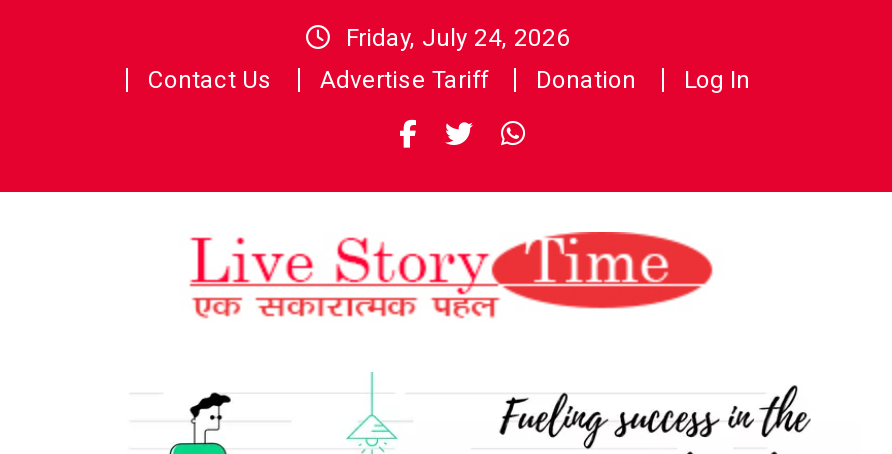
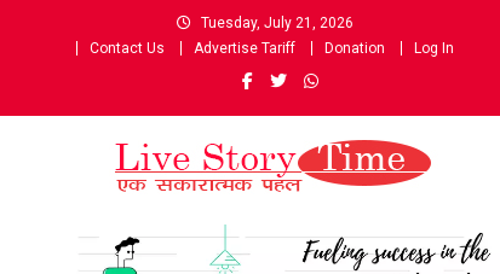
- Friday, July 24, 2026
+ Tuesday, July 21, 2026
